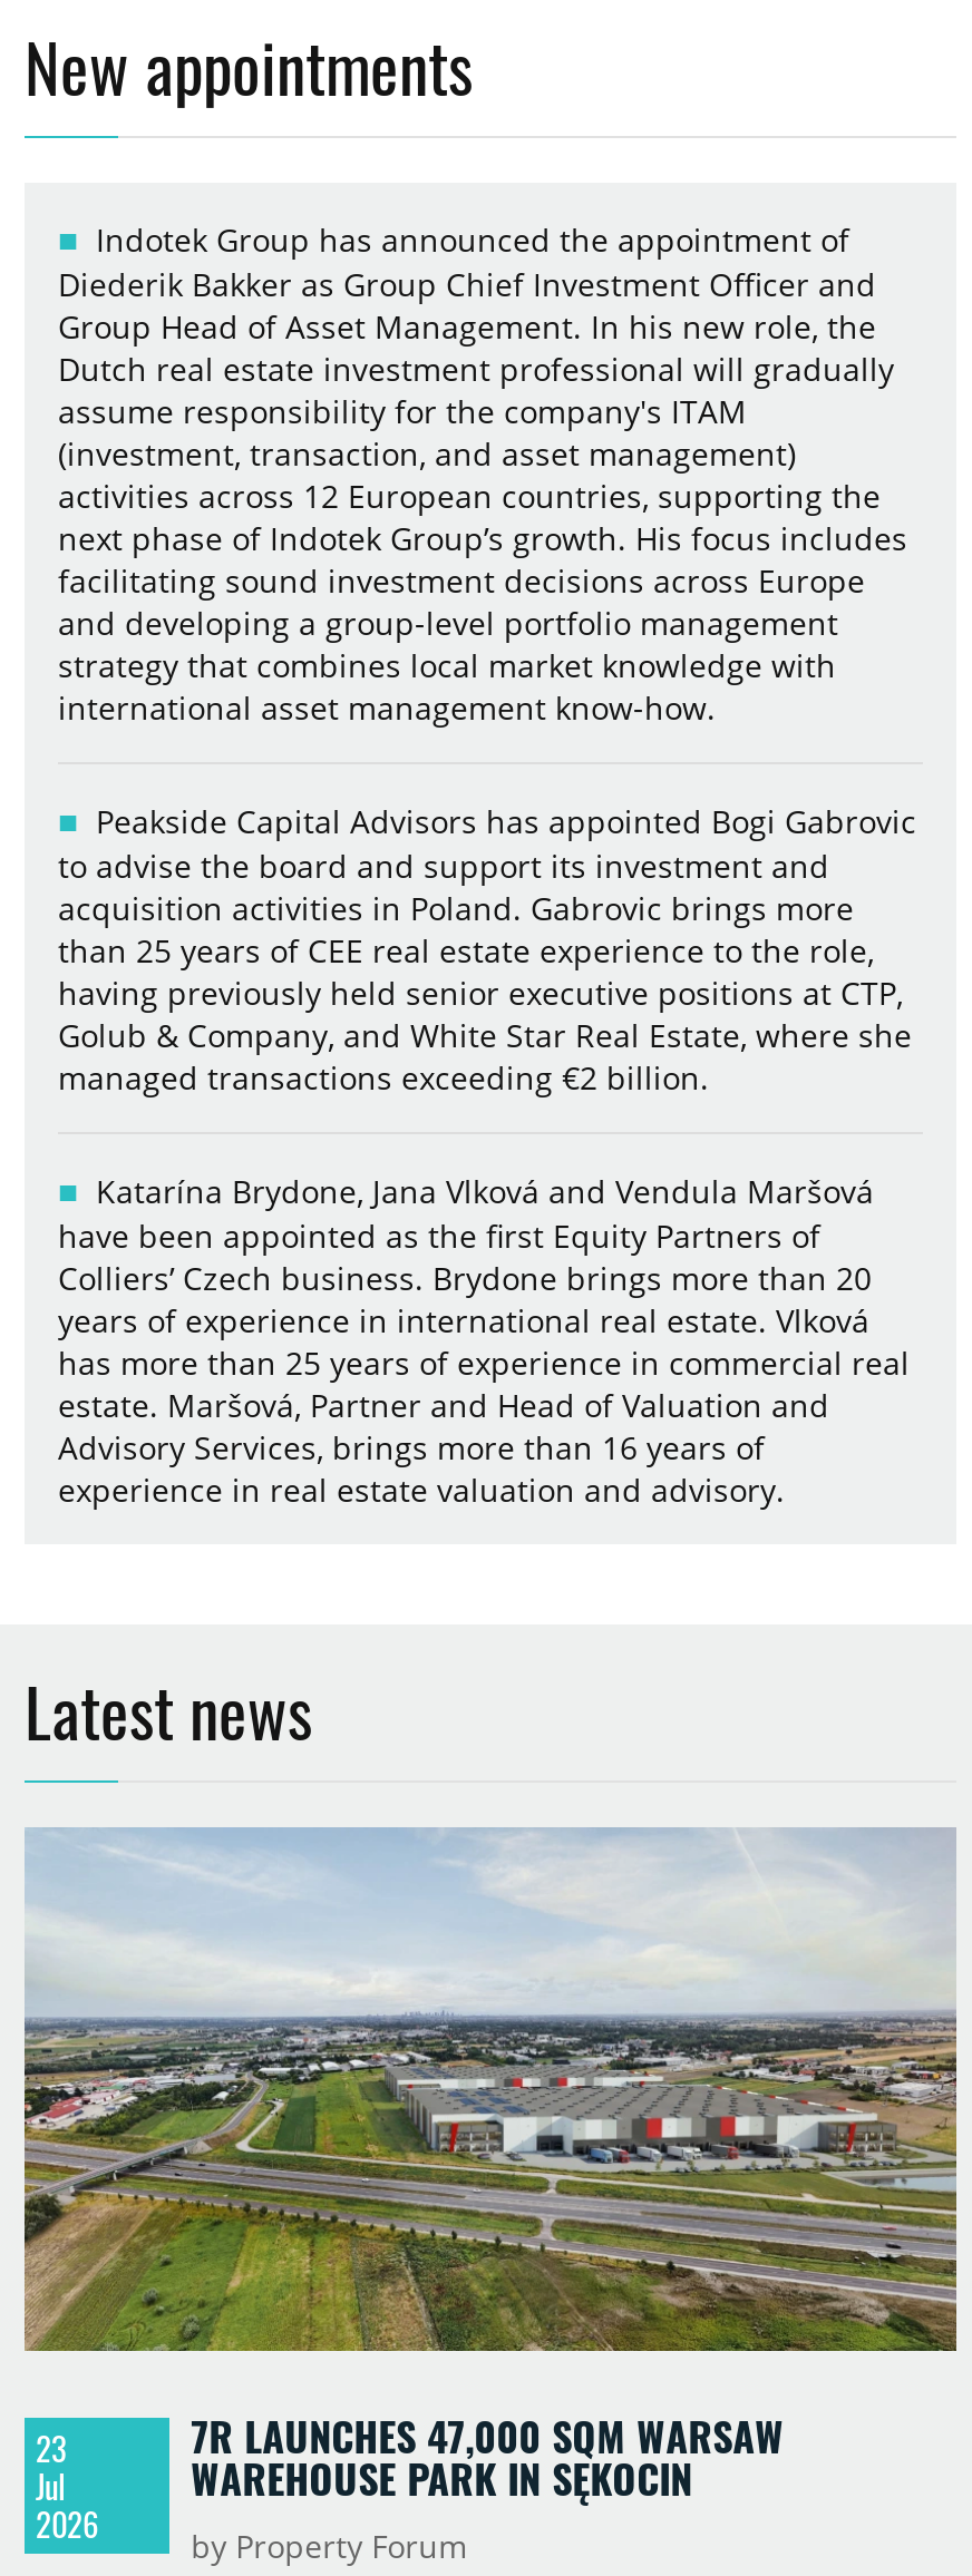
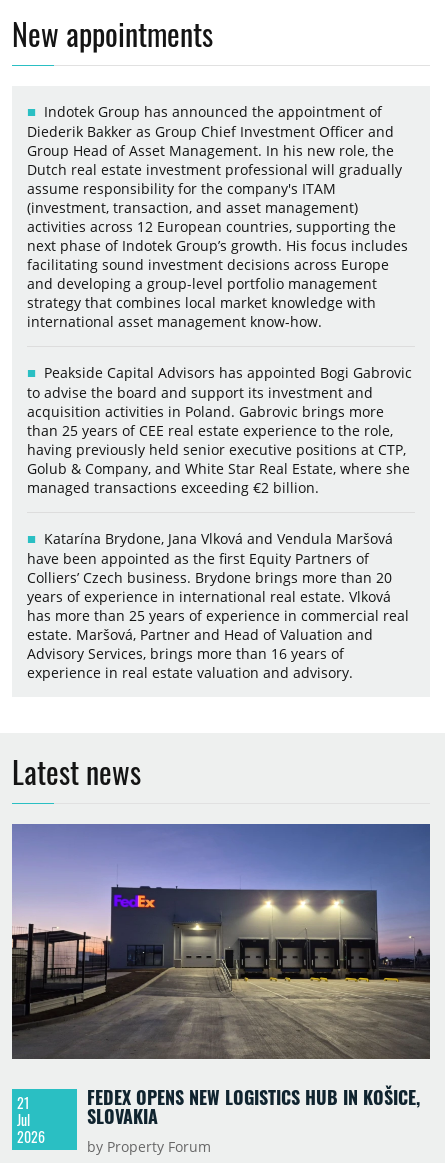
- [image]
- 7R LAUNCHES 47,000 SQM WARSAW
- WAREHOUSE PARK IN SĘKOCIN
+ [image]
+ FEDEX OPENS NEW LOGISTICS HUB IN KOŠICE,
+ SLOVAKIA

- 23
+ 21
